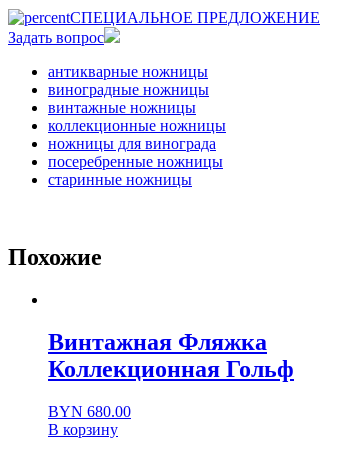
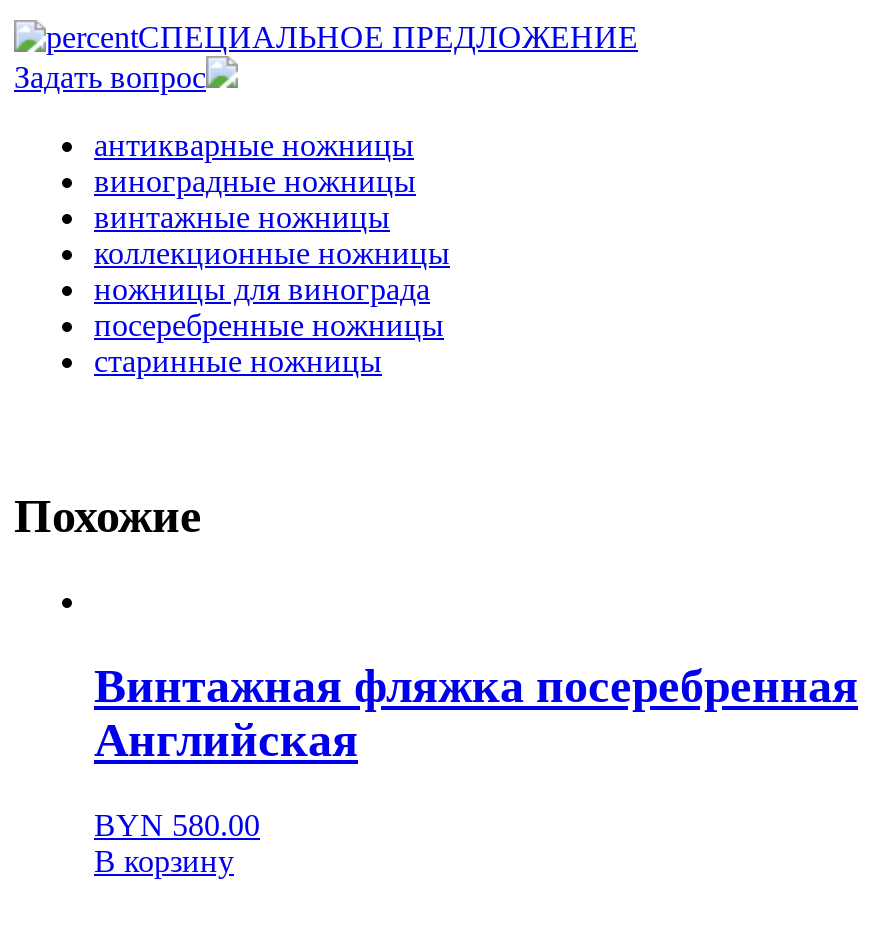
- Винтажная Фляжка
- Коллекционная Гольф
+ Винтажная фляжка посеребренная
+ Английская

- BYN 680.00
+ BYN 580.00
